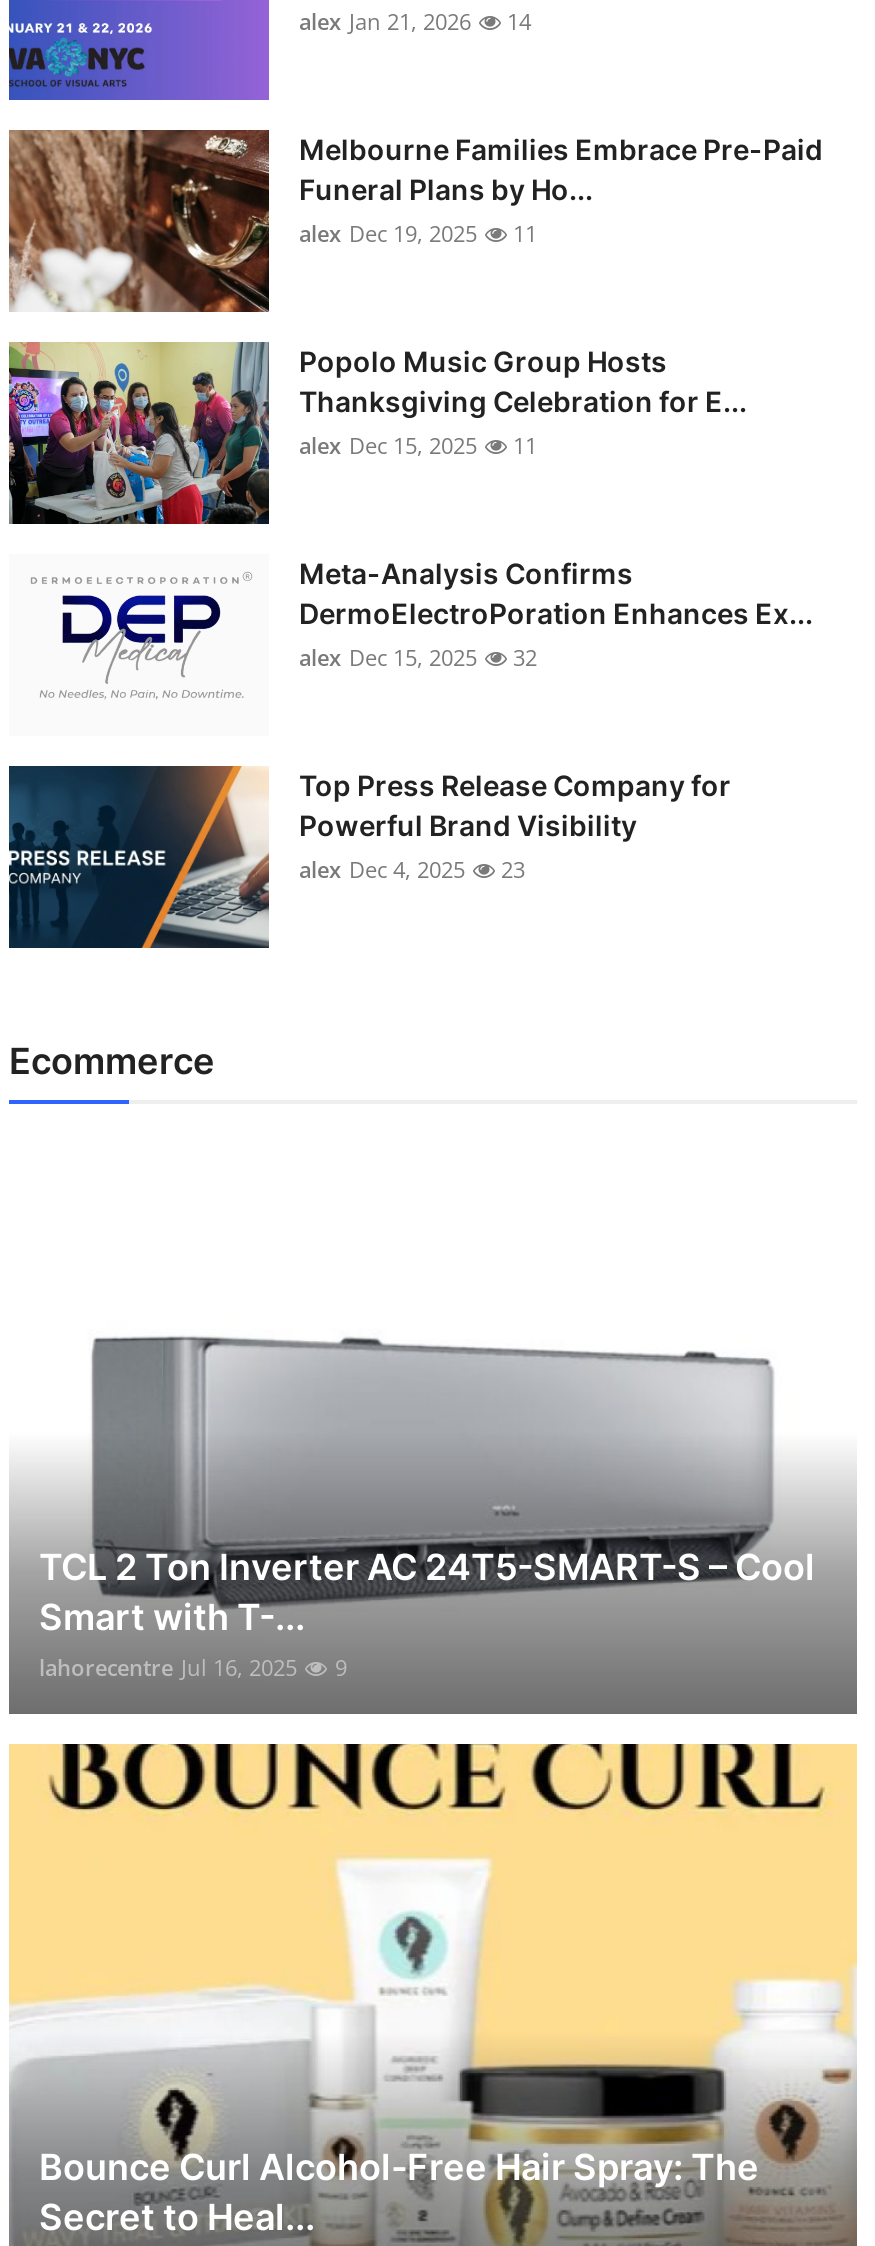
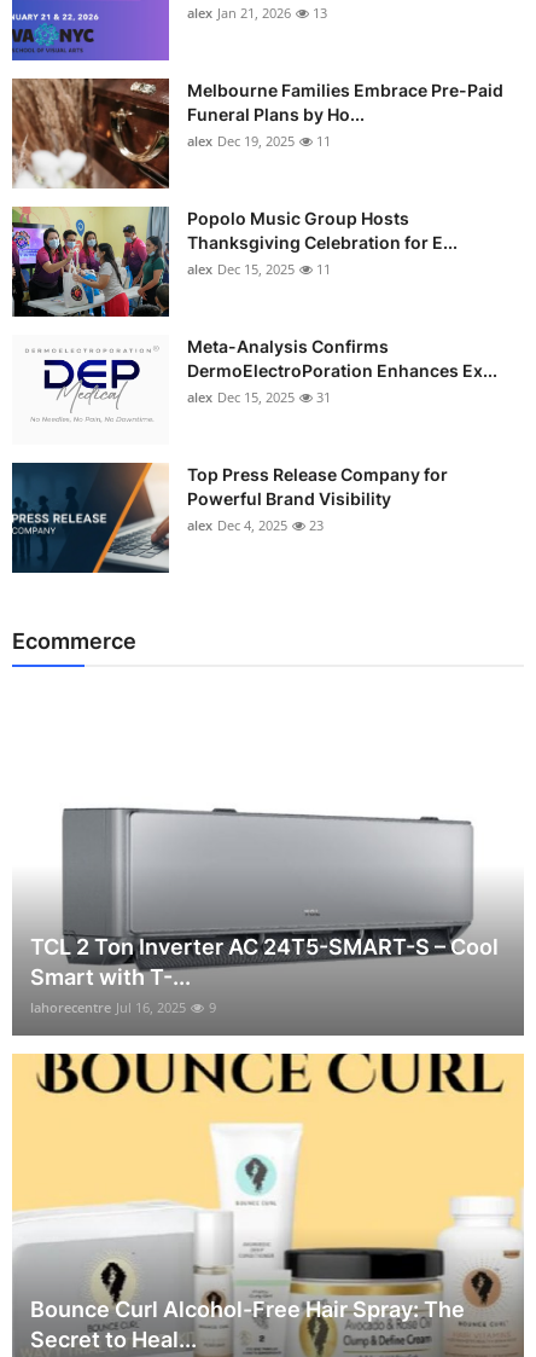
- alex Jan 21, 2026 14
+ alex Jan 21, 2026 13

- alex Dec 15, 2025 32
+ alex Dec 15, 2025 31
